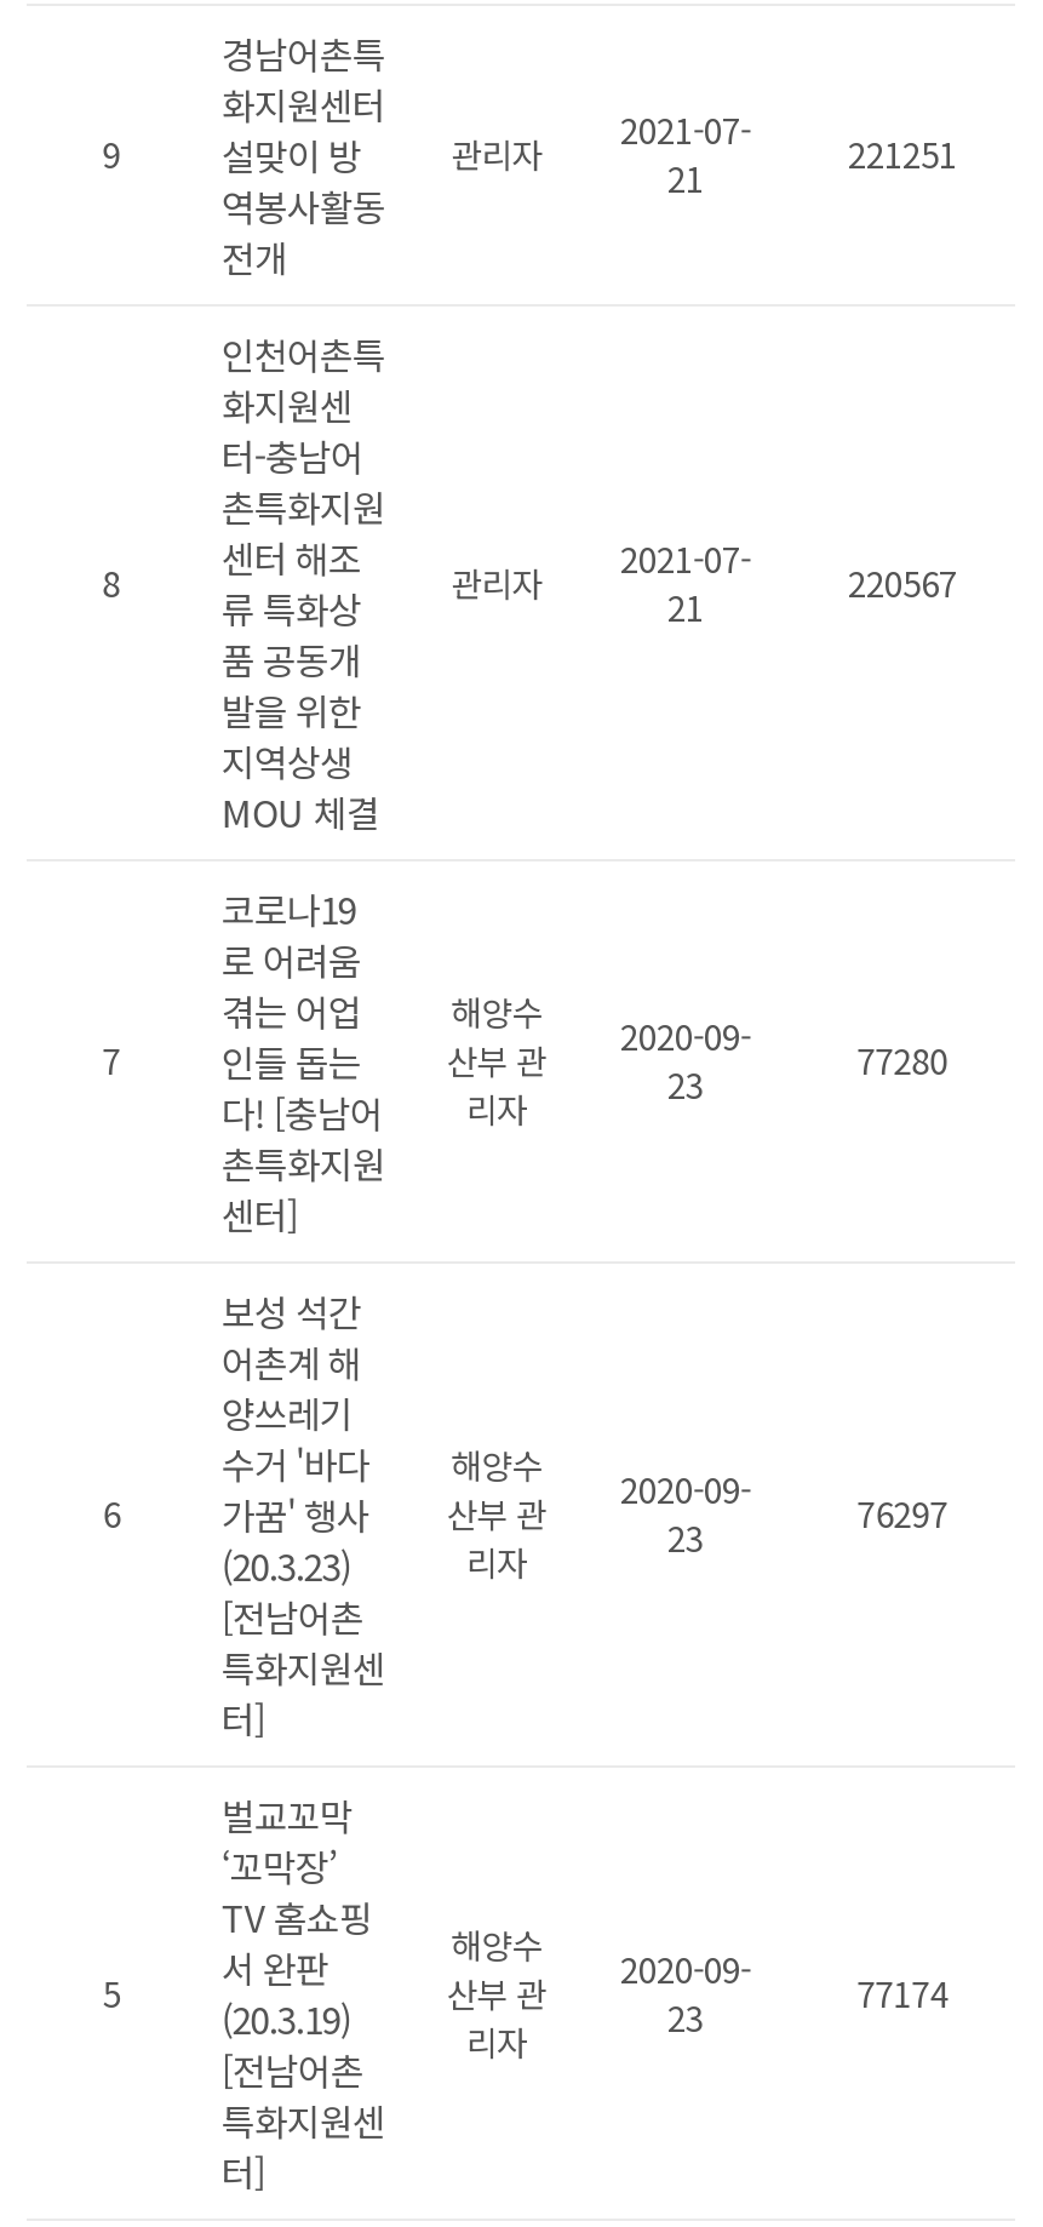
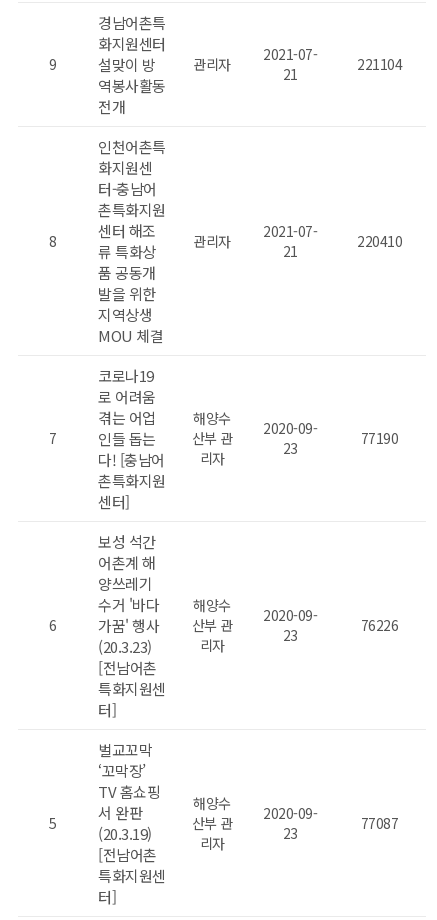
- 설맞이 방 관리자 2021-07- 221251
+ 설맞이 방 관리자 2021-07- 221104

- 센터 해조 류 특화상 관리자 2021-07- 220567
+ 센터 해조 류 특화상 관리자 2021-07- 220410

- 77280
+ 77190

- 76297
+ 76226

- 77174
+ 77087
